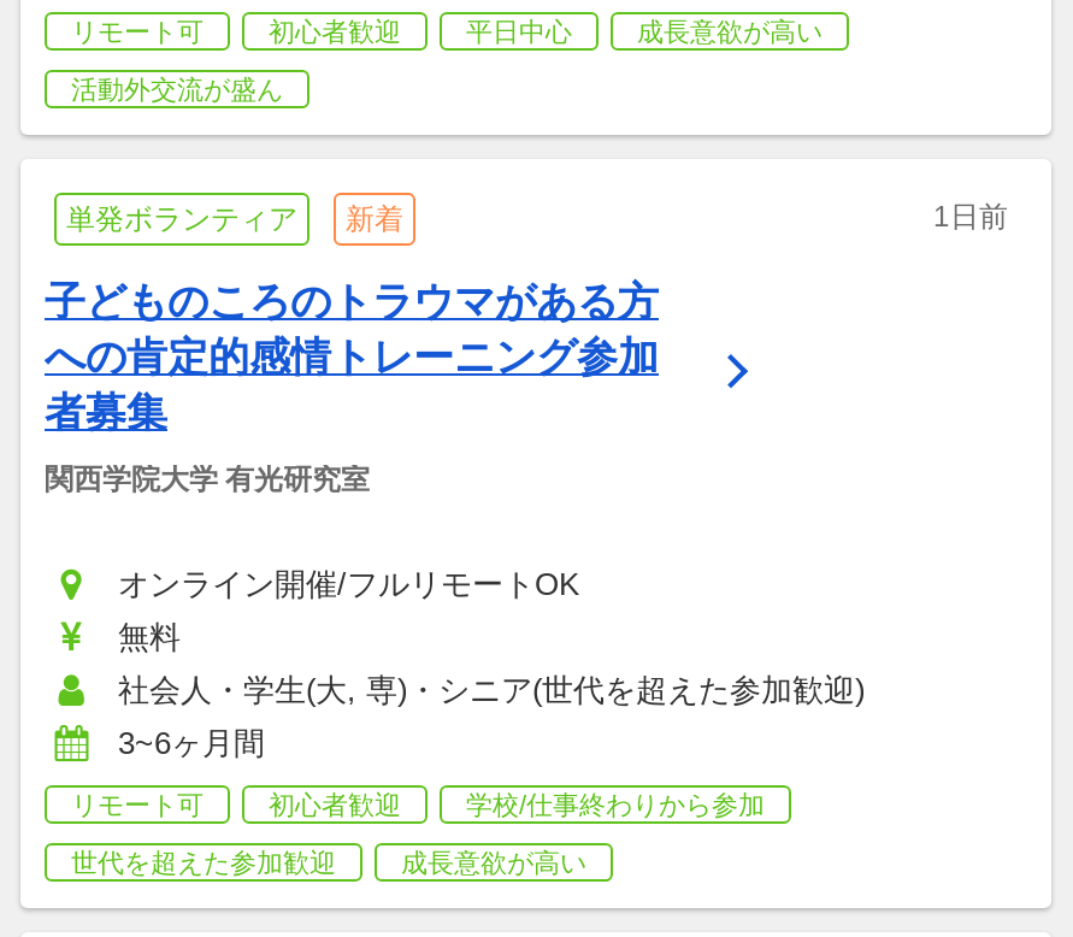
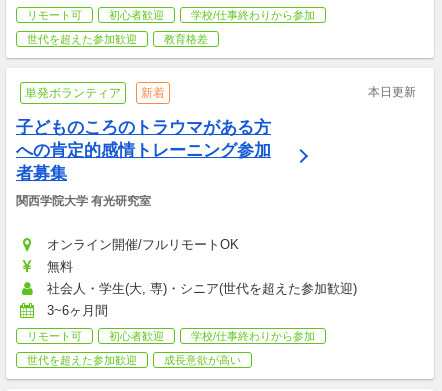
- 平日中心
- 成長意欲が高い
+ 学校/仕事終わりから参加

- 活動外交流が盛ん
+ 世代を超えた参加歓迎
+ 教育格差

- 1日前
+ 本日更新
